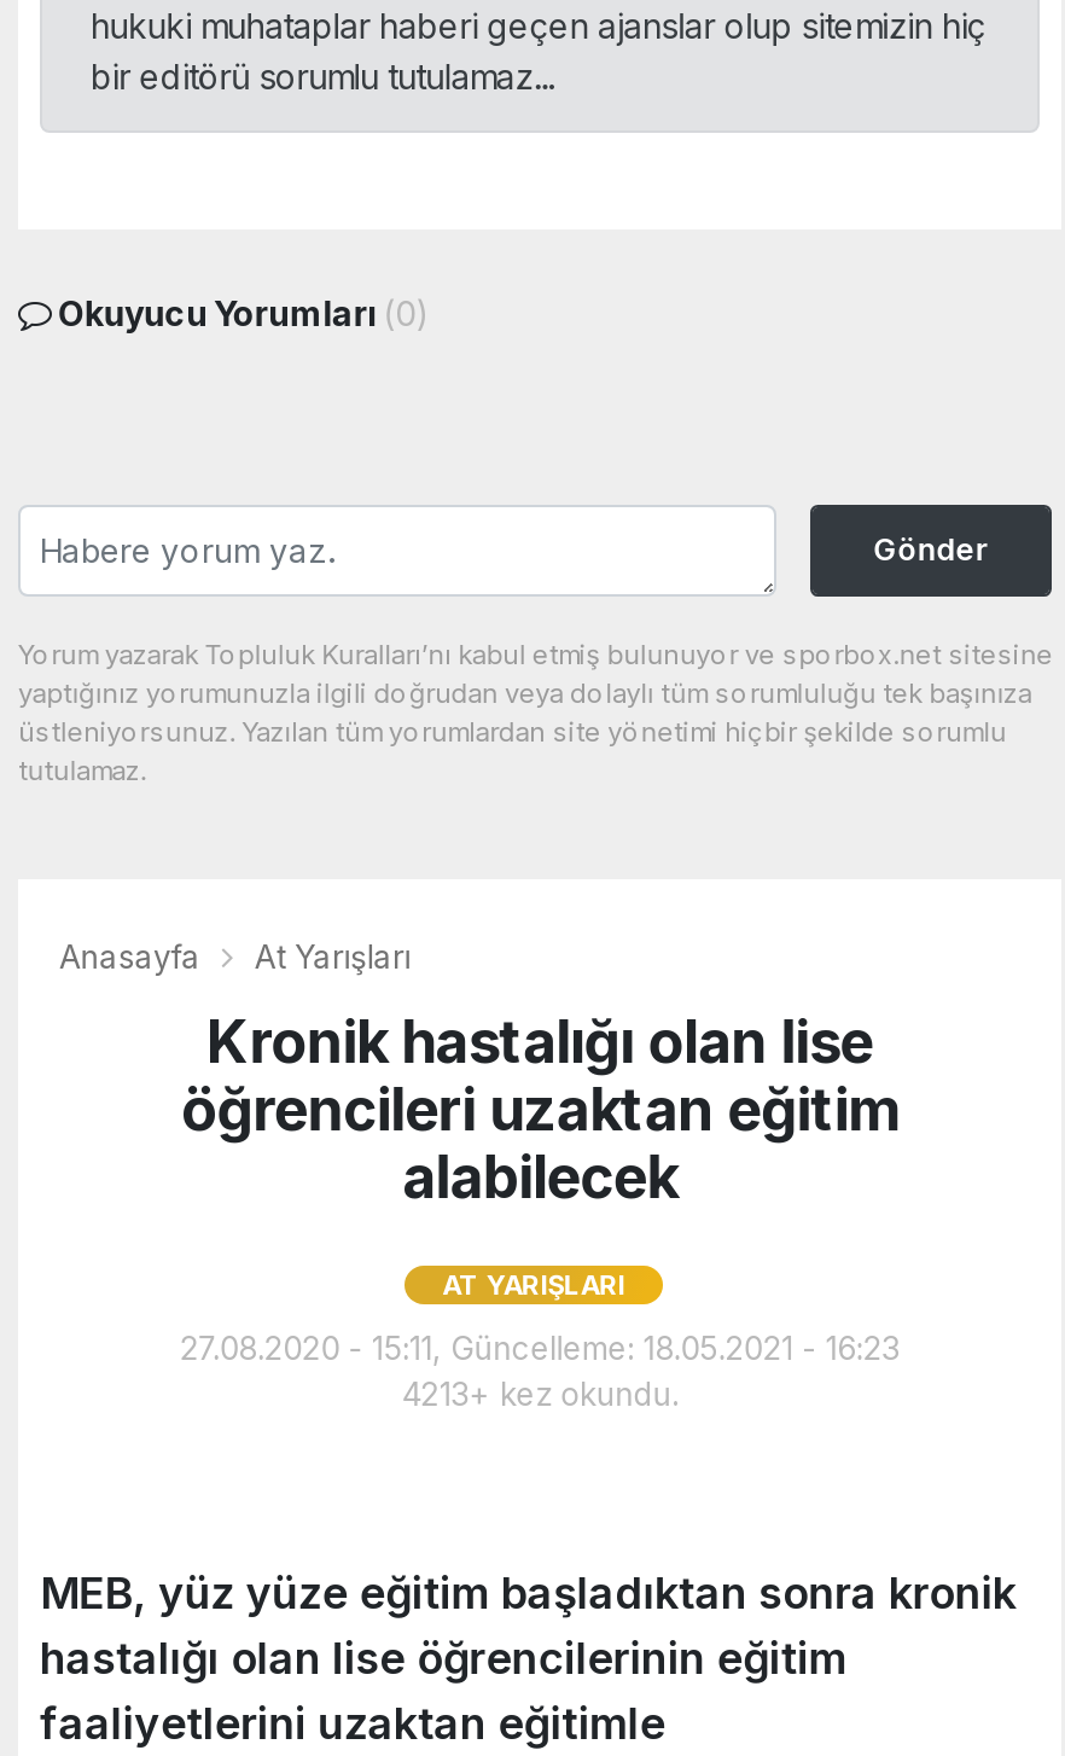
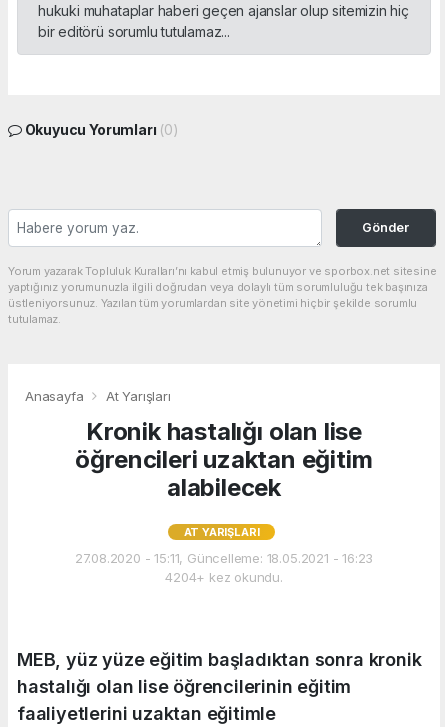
- 4213+ kez okundu.
+ 4204+ kez okundu.
